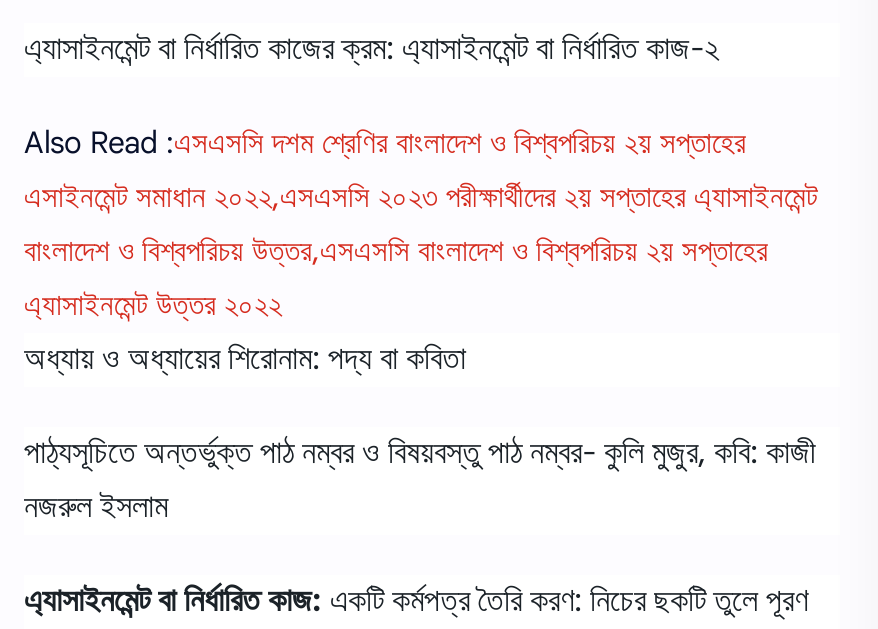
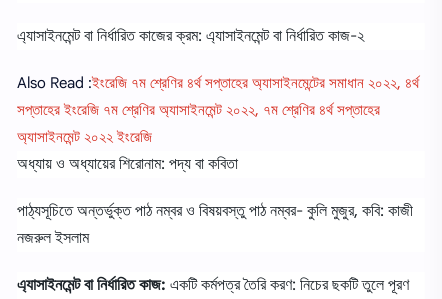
- Also Read : এসএসসি দশম শ্রেণির বাংলাদেশ ও বিশ্বপরিচয় ২য় সপ্তাহের
- এসাইনমেন্ট সমাধান ২০২২,এসএসসি ২০২৩ পরীক্ষার্থীদের ২য় সপ্তাহের এ্যাসাইনমেন্ট
- বাংলাদেশ ও বিশ্বপরিচয় উত্তর,এসএসসি বাংলাদেশ ও বিশ্বপরিচয় ২য় সপ্তাহের
- এ্যাসাইনমেন্ট উত্তর ২০২২
+ Also Read : ইংরেজি ৭ম শ্রেণির ৪র্থ সপ্তাহের অ্যাসাইনমেন্টের সমাধান ২০২২, ৪র্থ
+ সপ্তাহের ইংরেজি ৭ম শ্রেণির অ্যাসাইনমেন্ট ২০২২, ৭ম শ্রেণির ৪র্থ সপ্তাহের
+ অ্যাসাইনমেন্ট ২০২২ ইংরেজি
